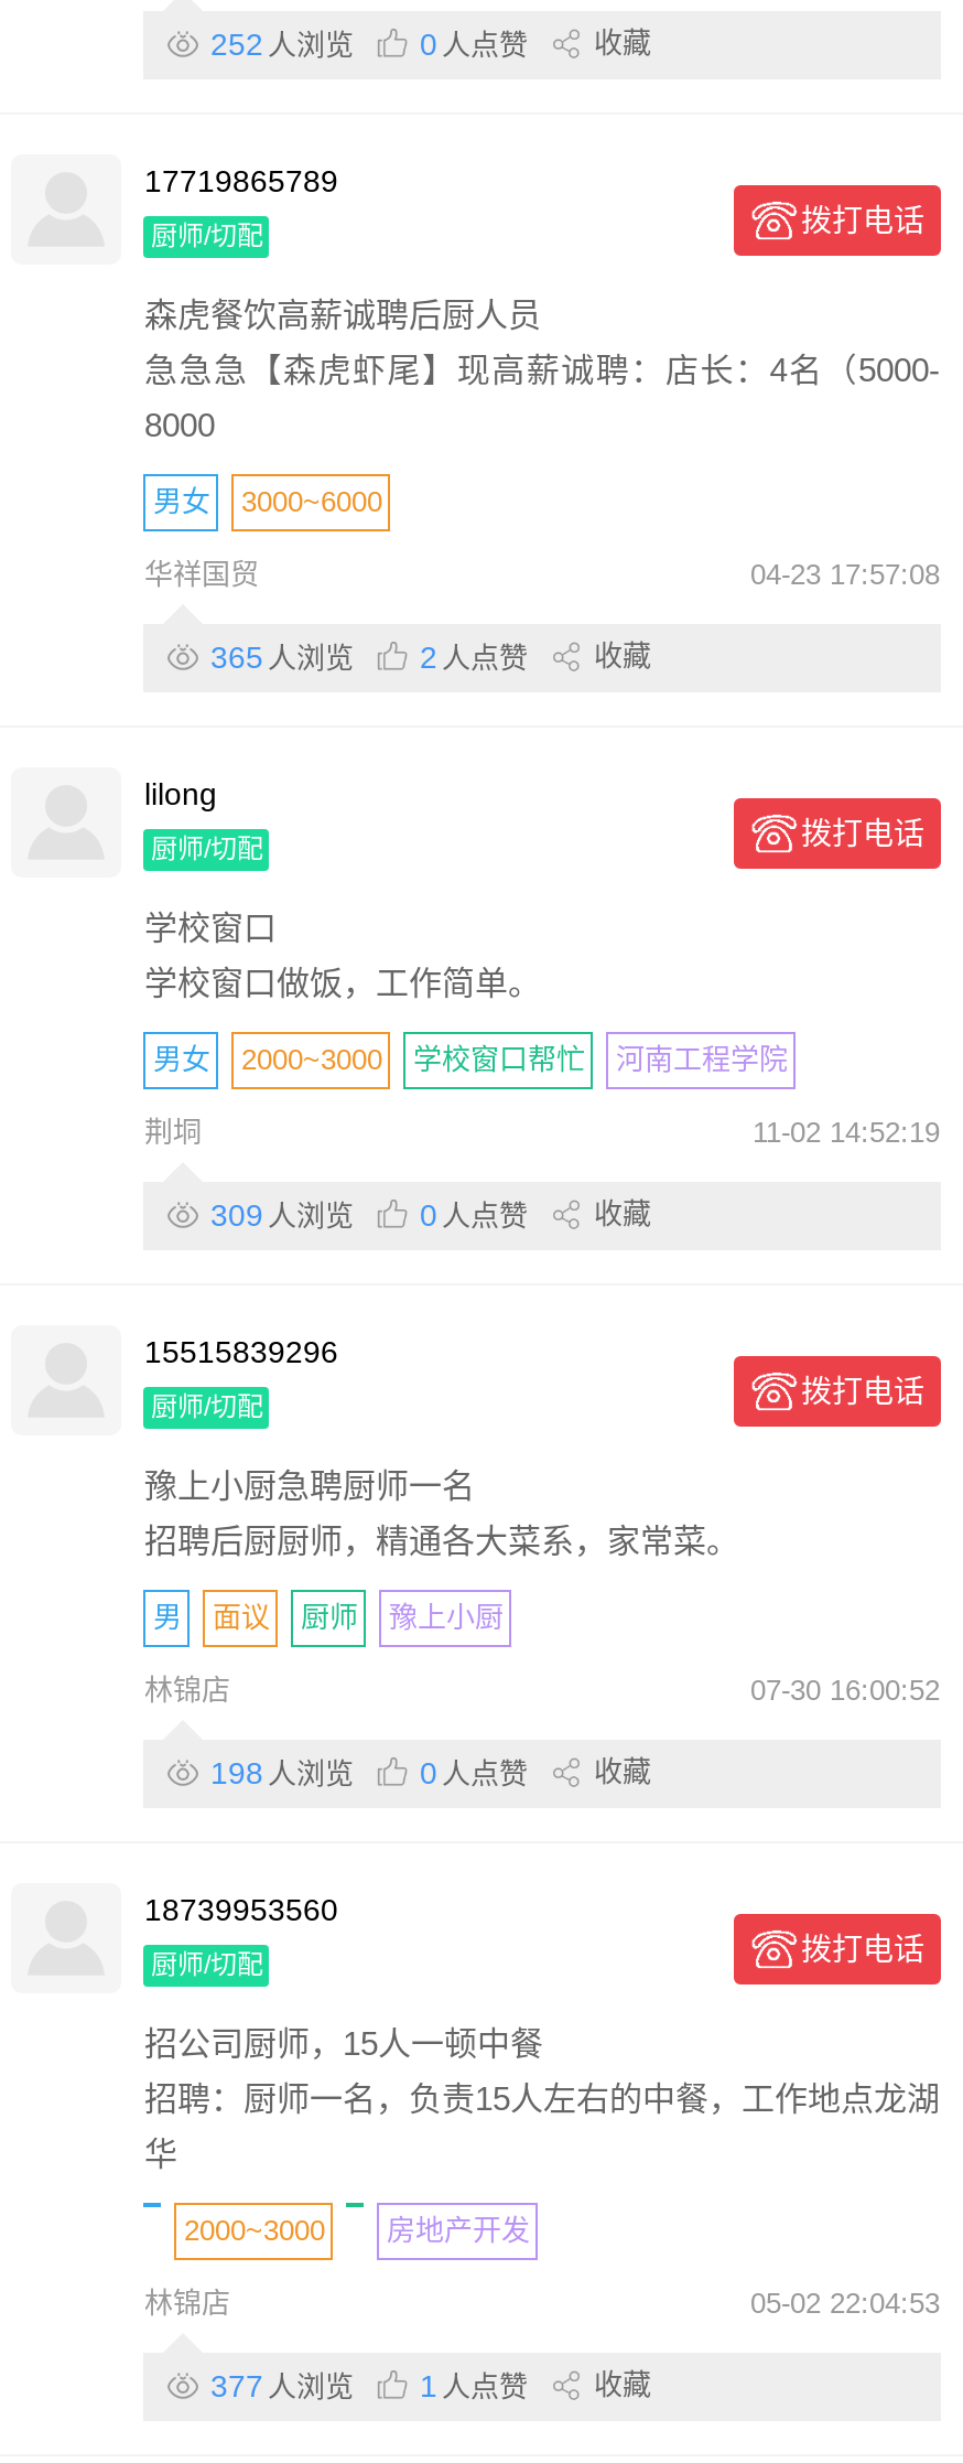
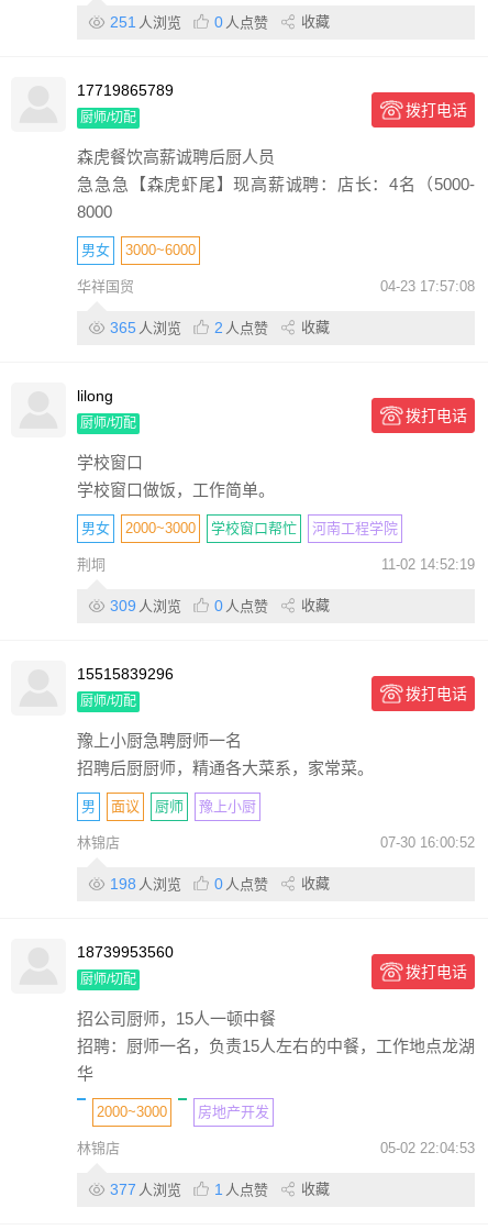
- 252 人浏览 0 人点赞 收藏
+ 251 人浏览 0 人点赞 收藏
